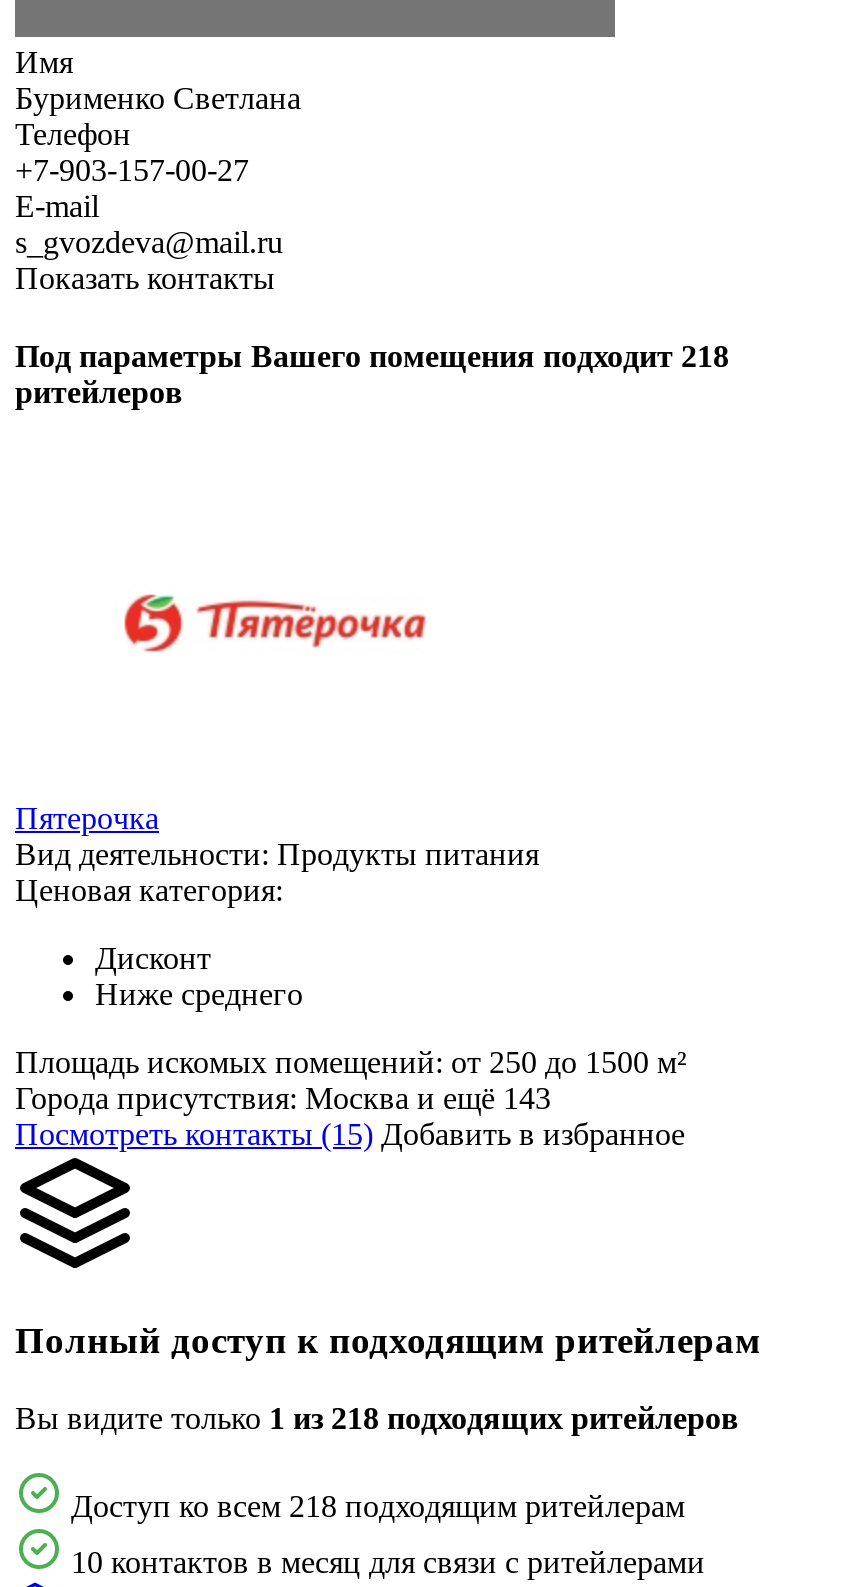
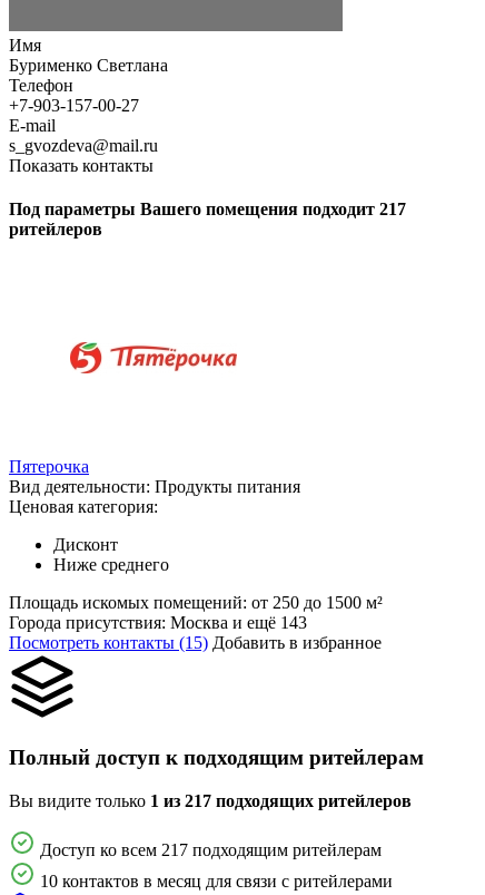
- Под параметры Вашего помещения подходит 218
+ Под параметры Вашего помещения подходит 217

- Вы видите только 1 из 218 подходящих ритейлеров
+ Вы видите только 1 из 217 подходящих ритейлеров

- Доступ ко всем 218 подходящим ритейлерам
+ Доступ ко всем 217 подходящим ритейлерам
